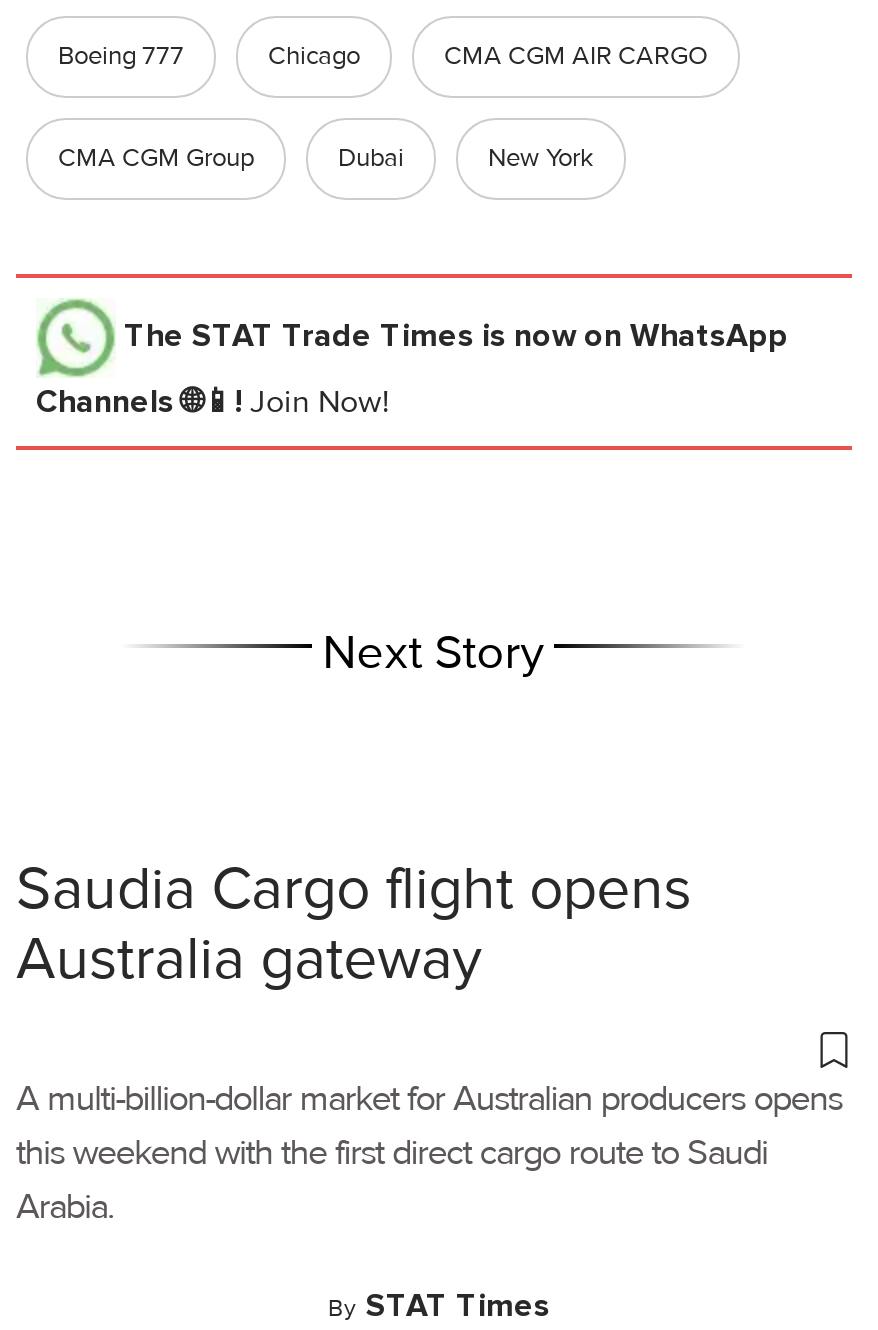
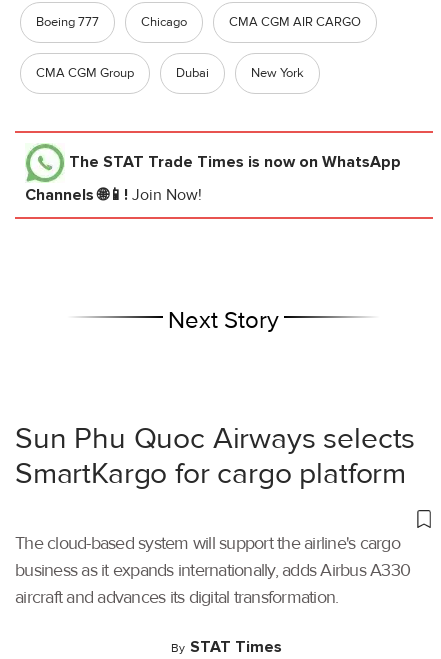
- Saudia Cargo flight opens
- Australia gateway
+ Sun Phu Quoc Airways selects
+ SmartKargo for cargo platform

- A multi-billion-dollar market for Australian producers opens
- this weekend with the first direct cargo route to Saudi
- Arabia.
+ The cloud-based system will support the airline's cargo
+ business as it expands internationally, adds Airbus A330
+ aircraft and advances its digital transformation.
